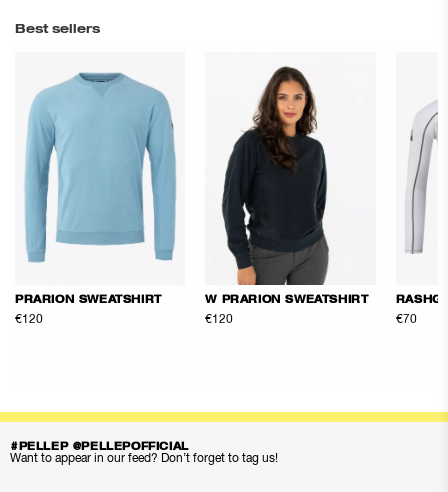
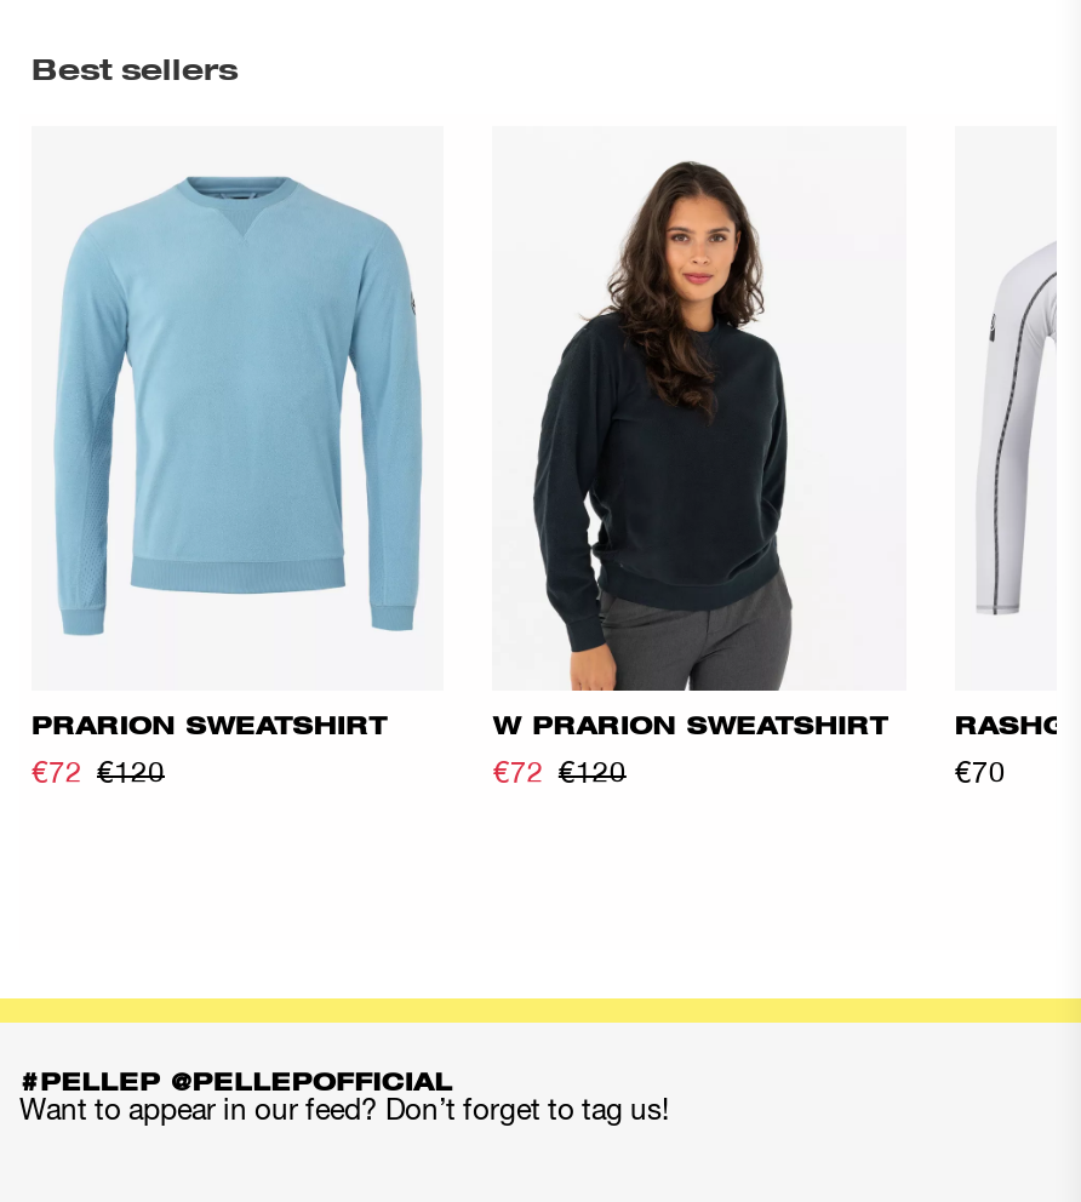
- €120
+ €72 €120

- €120
+ €72 €120
